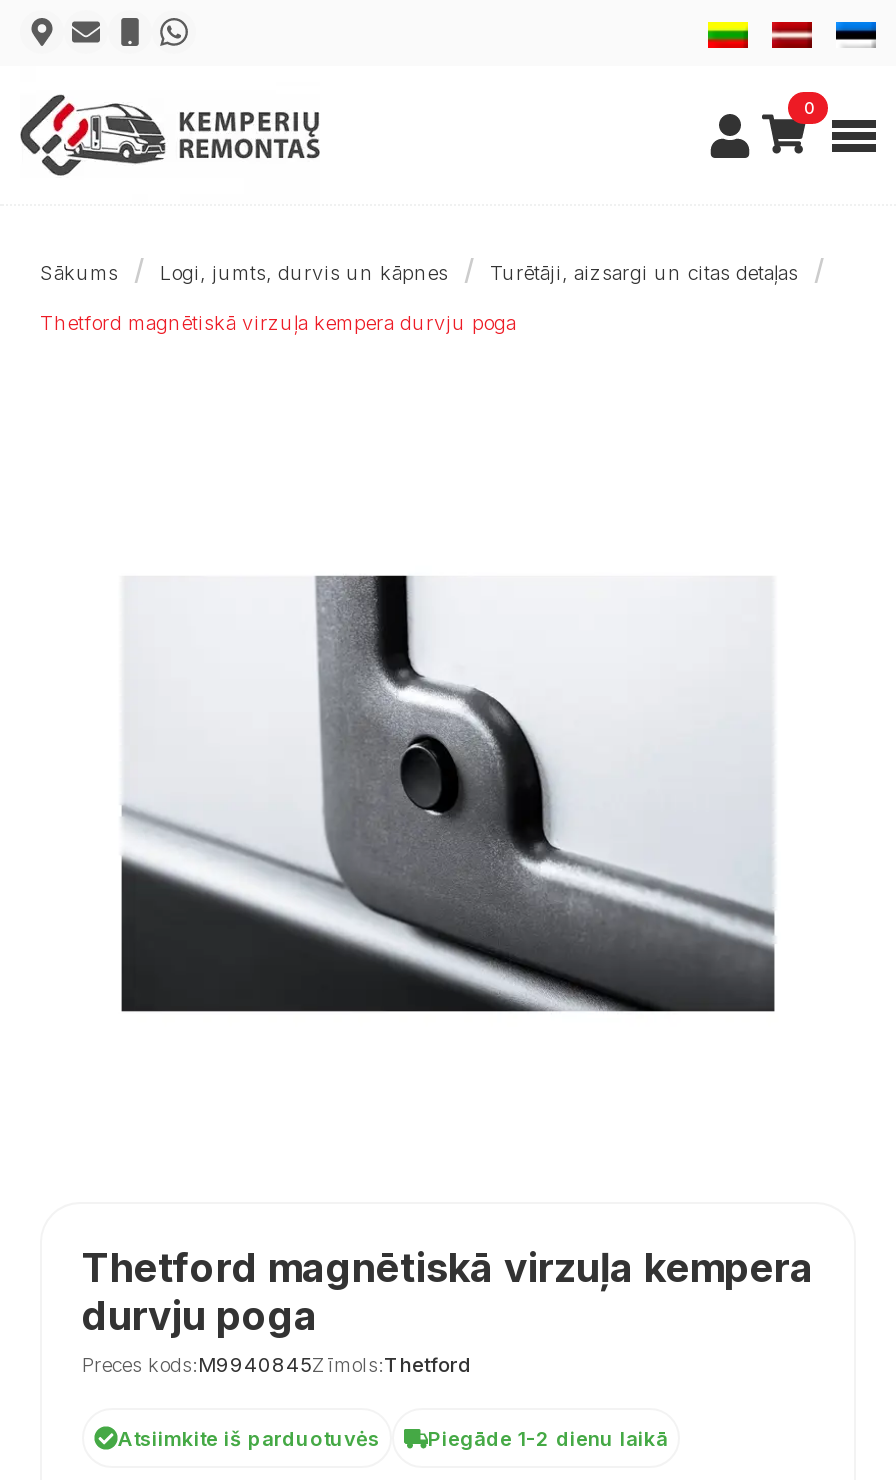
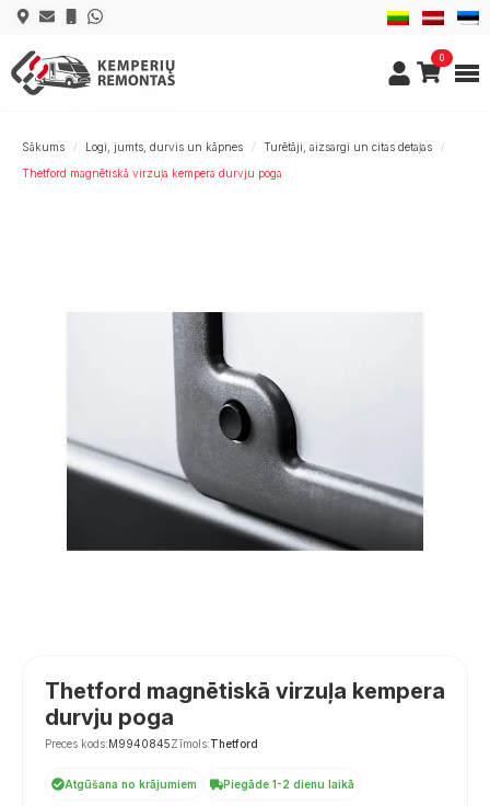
- Atsiimkite iš parduotuvės
+ Atgūšana no krājumiem
